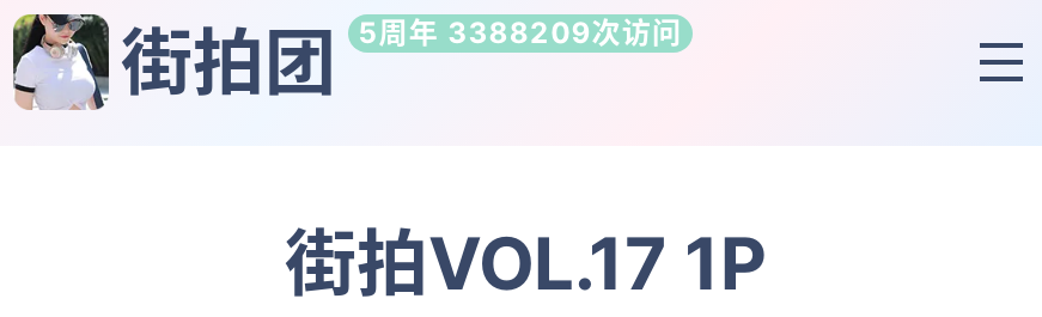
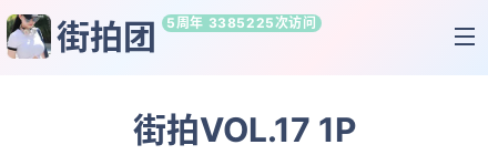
- 街拍团 5周年 3388209次访问
+ 街拍团 5周年 3385225次访问
